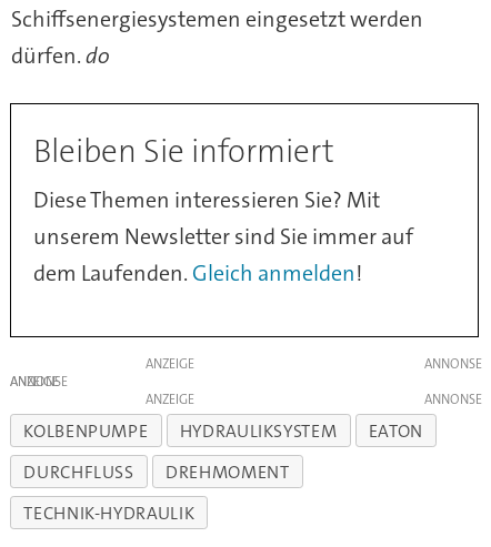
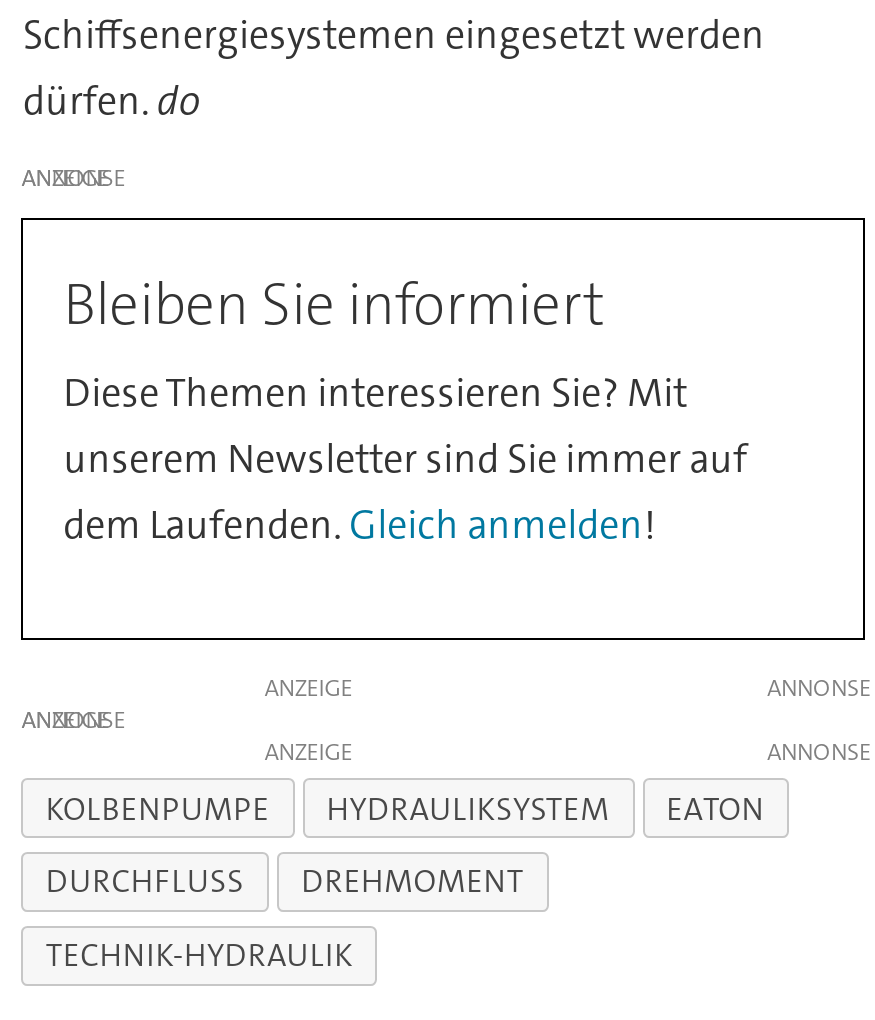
+ ANZEIGE
